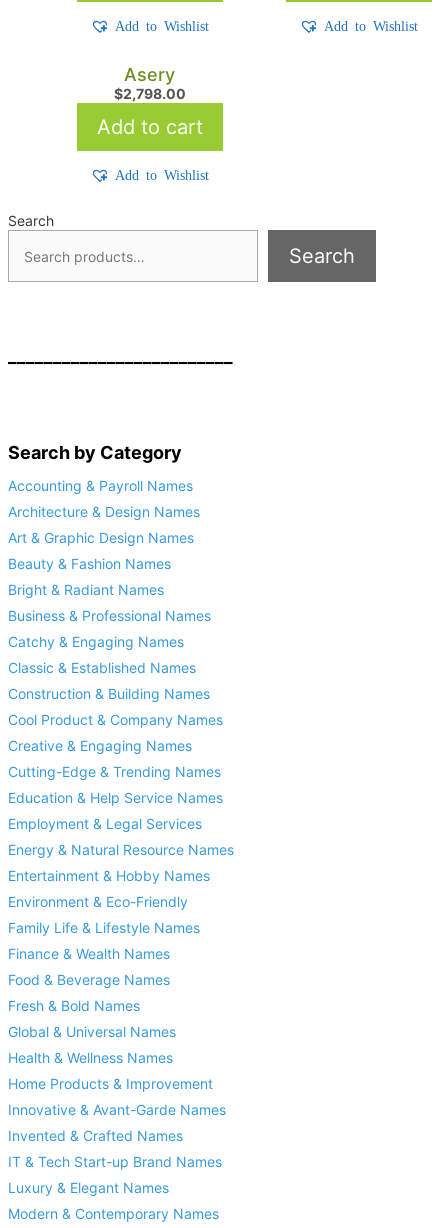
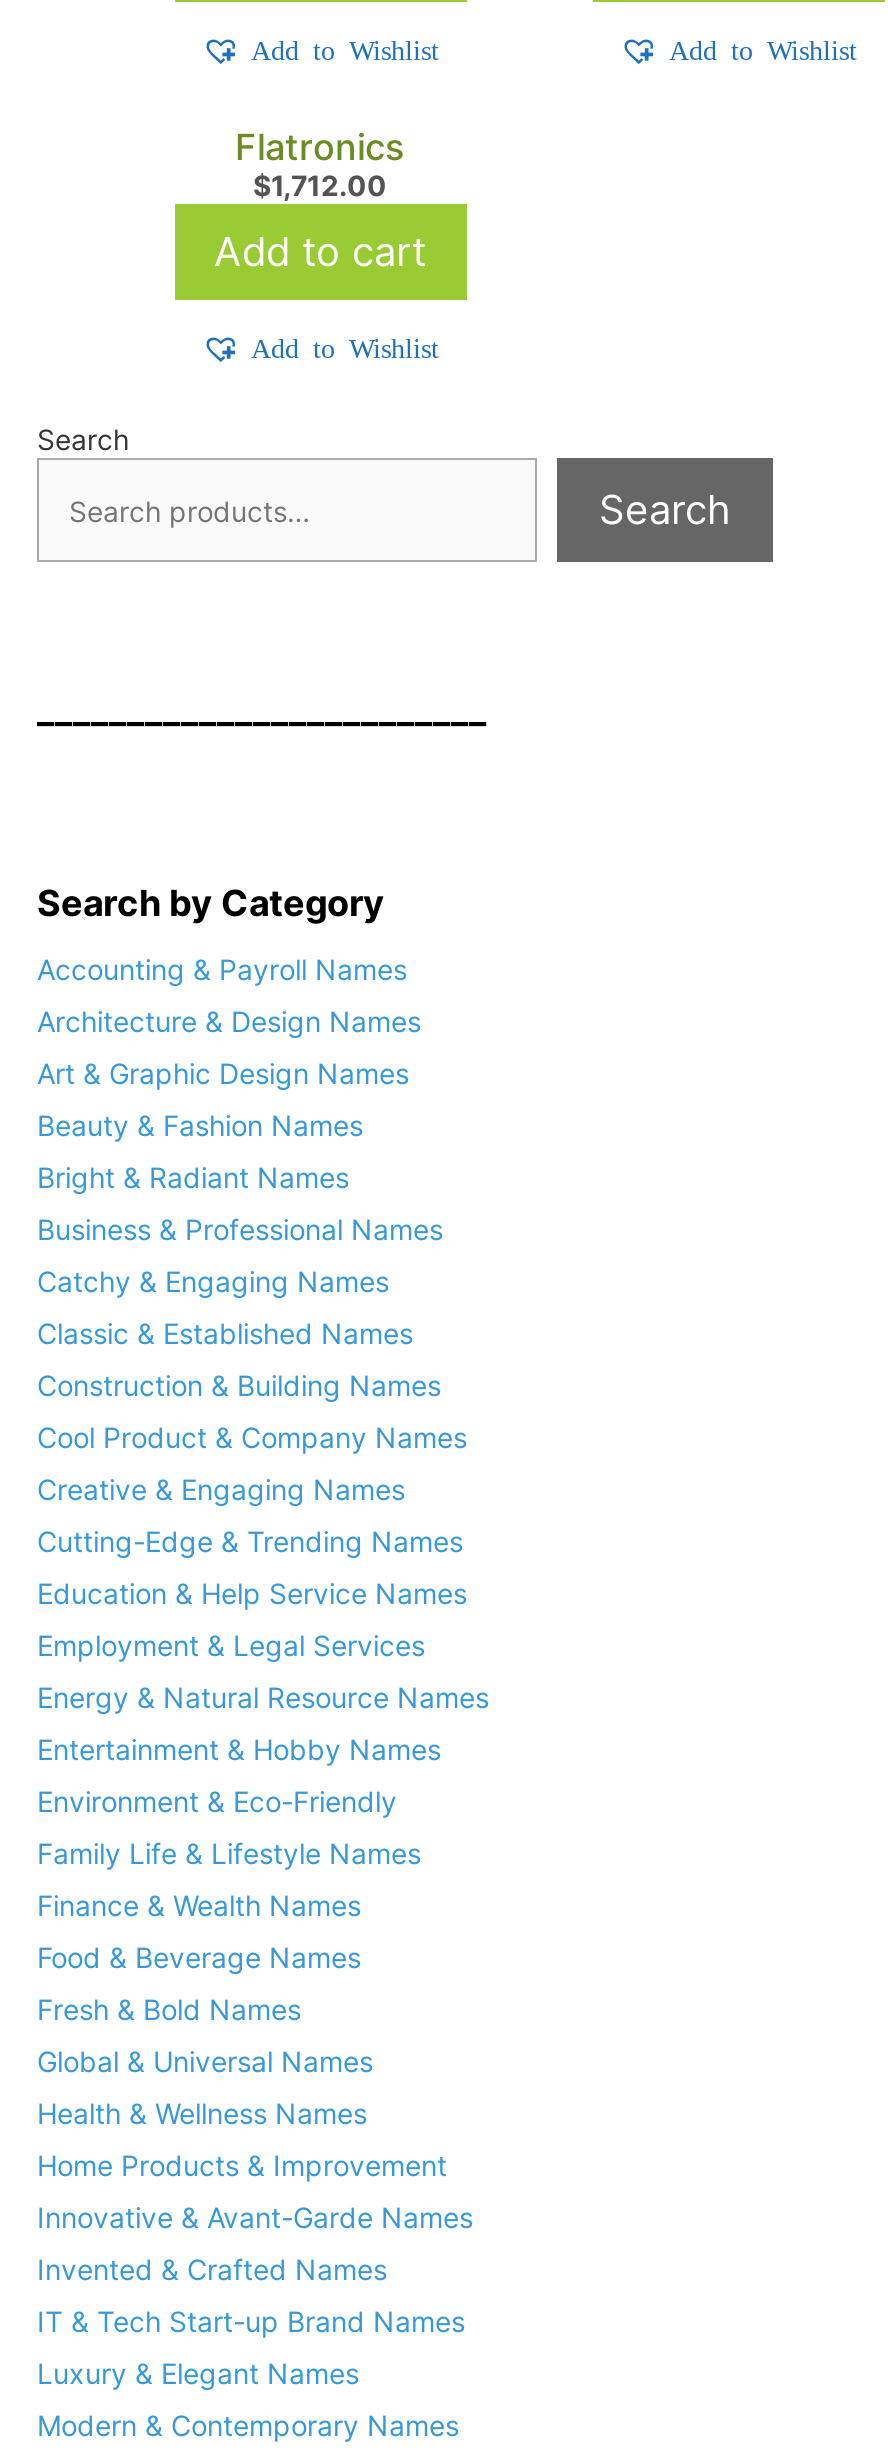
- Asery
- $2,798.00
+ Flatronics
+ $1,712.00
